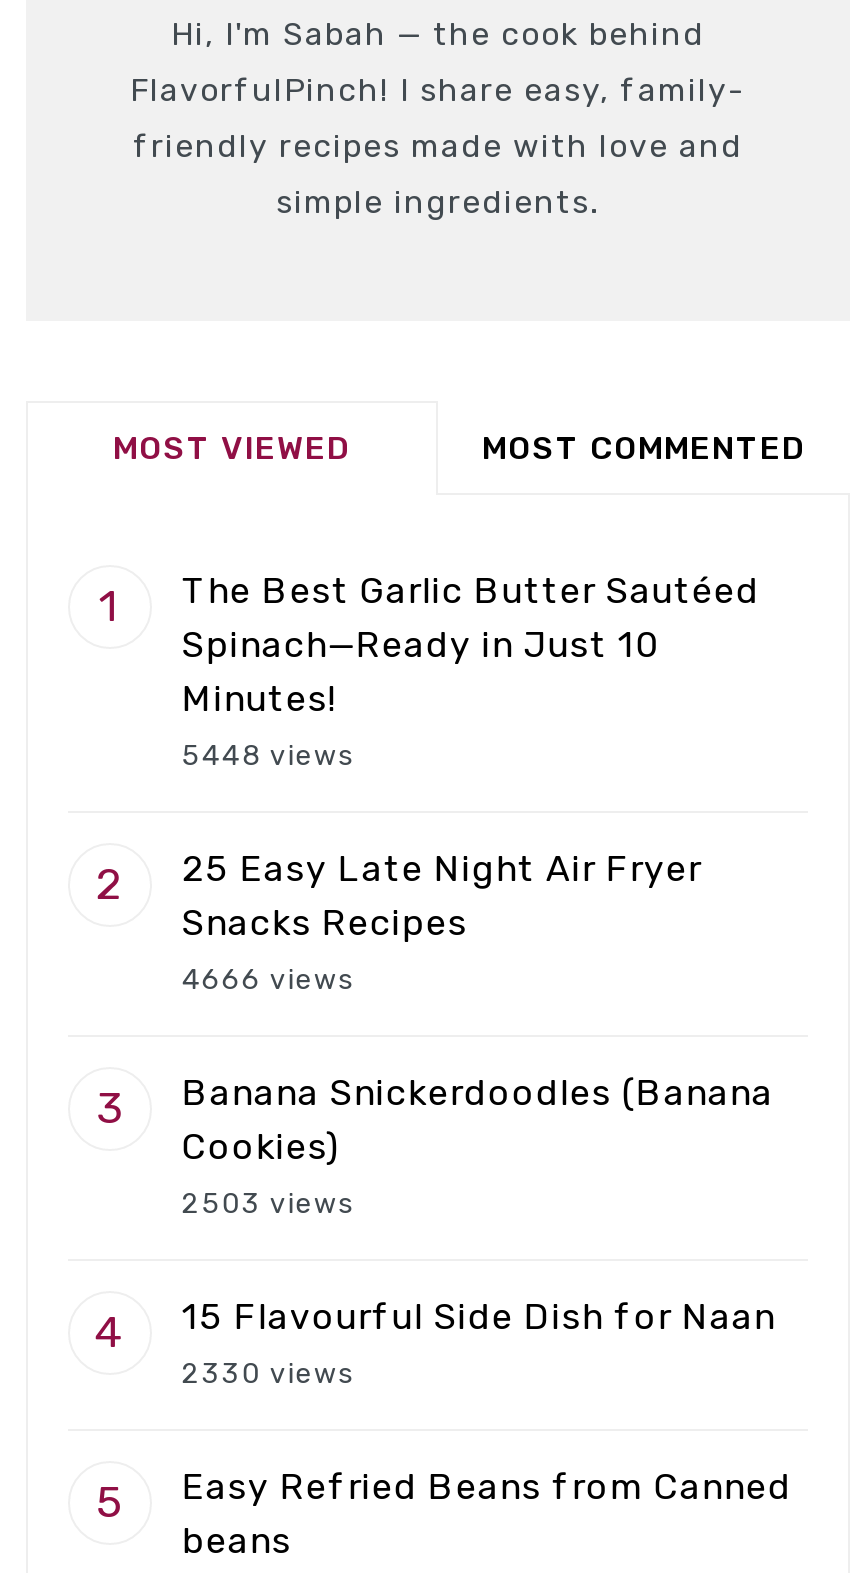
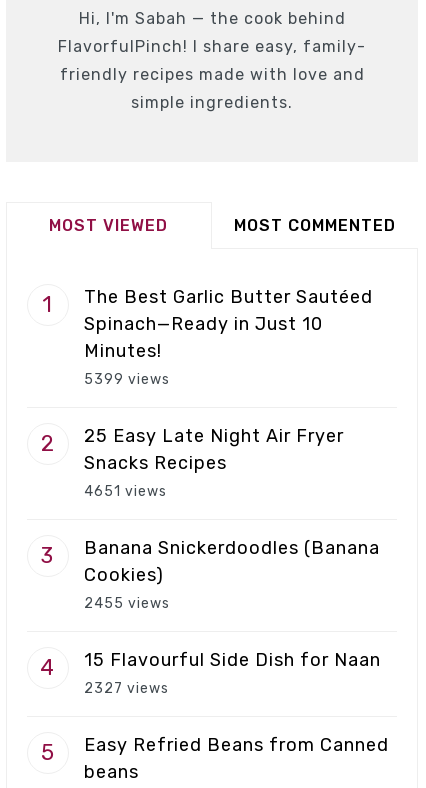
- 5448 views
+ 5399 views

- 4666 views
+ 4651 views

- 2503 views
+ 2455 views

- 2330 views
+ 2327 views
